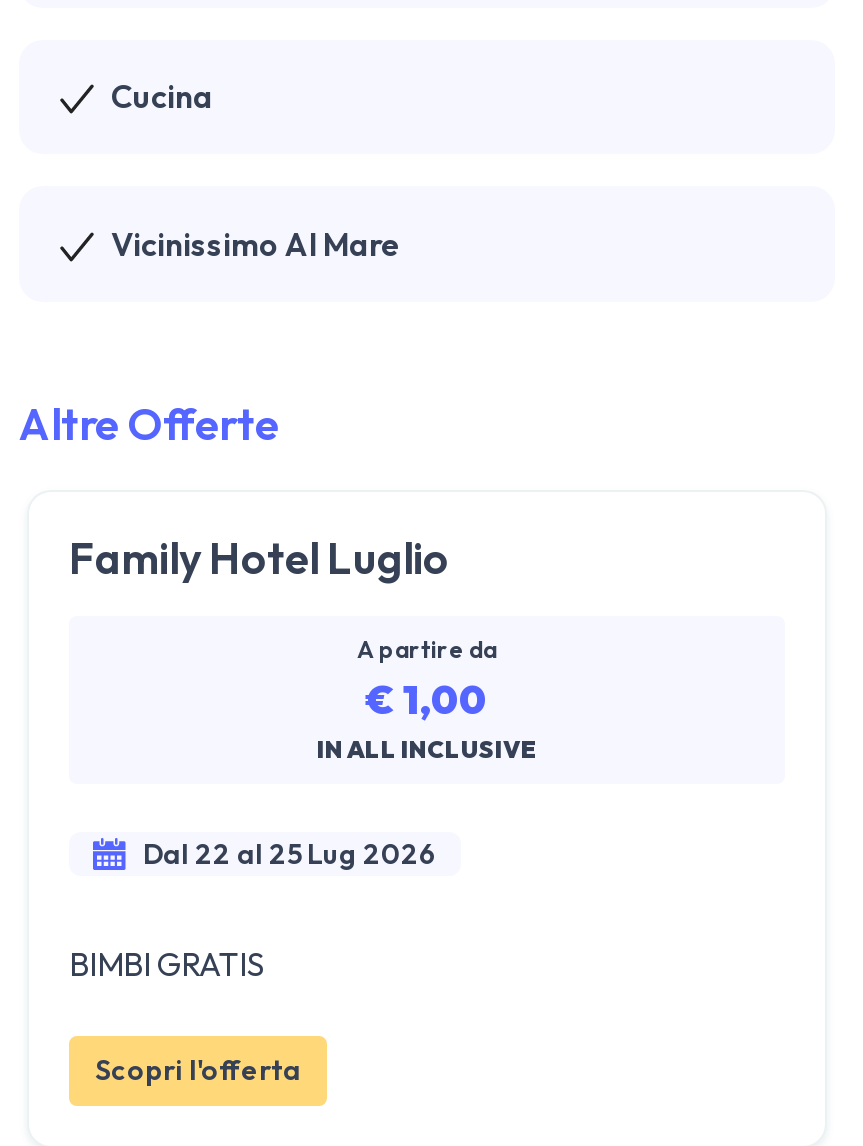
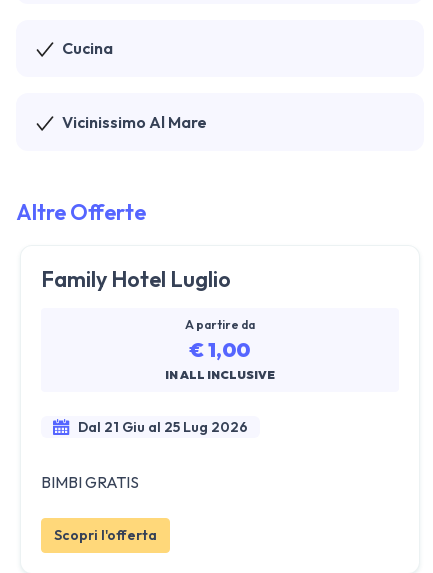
- Dal 22 al 25 Lug 2026
+ Dal 21 Giu al 25 Lug 2026
